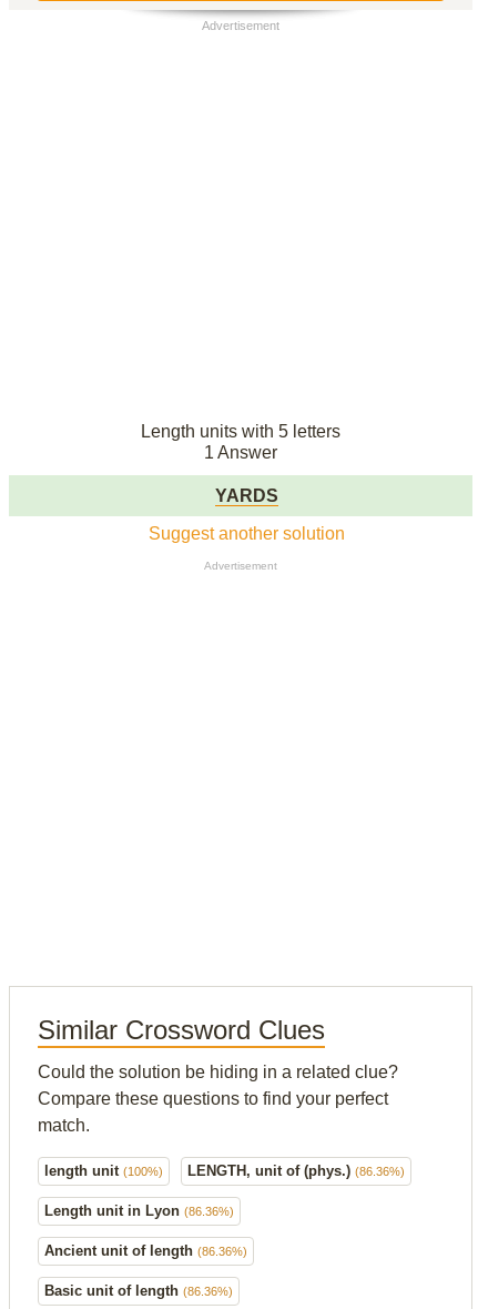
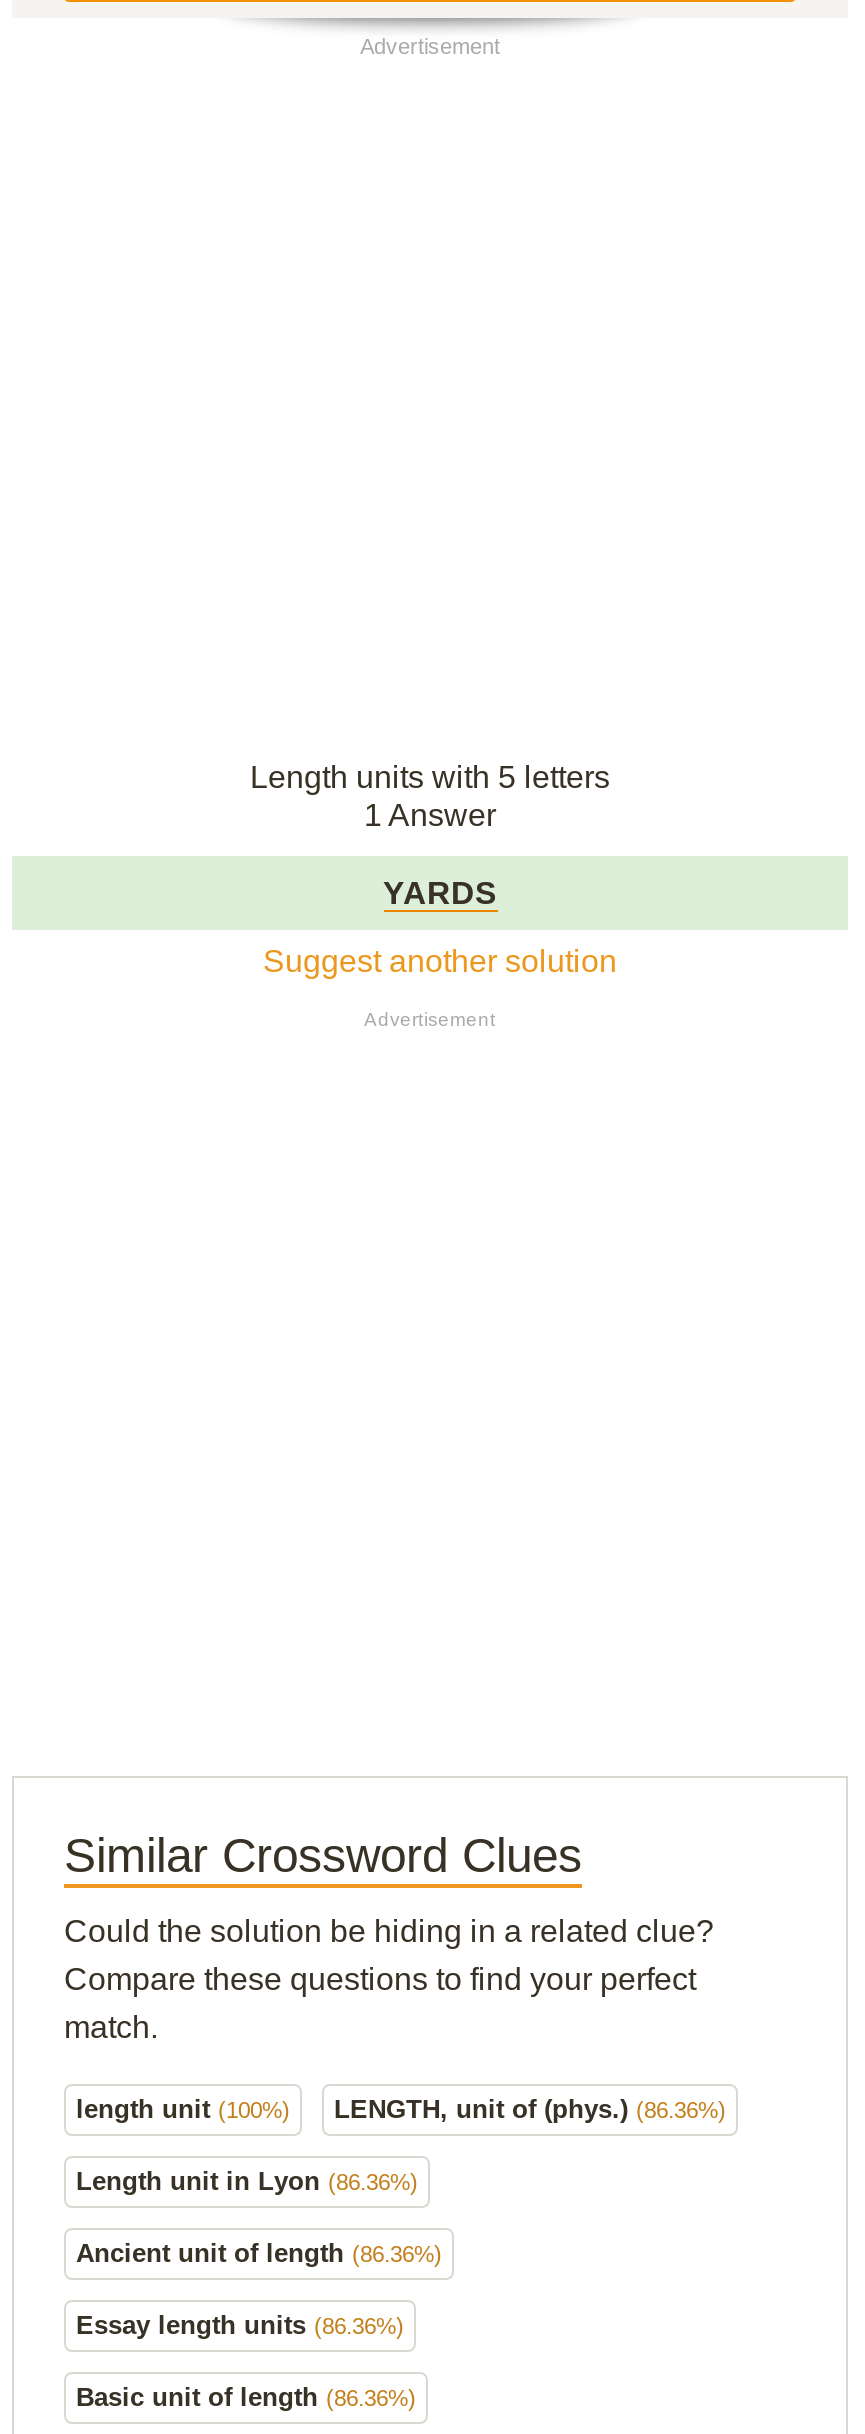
+ Essay length units (86.36%)
